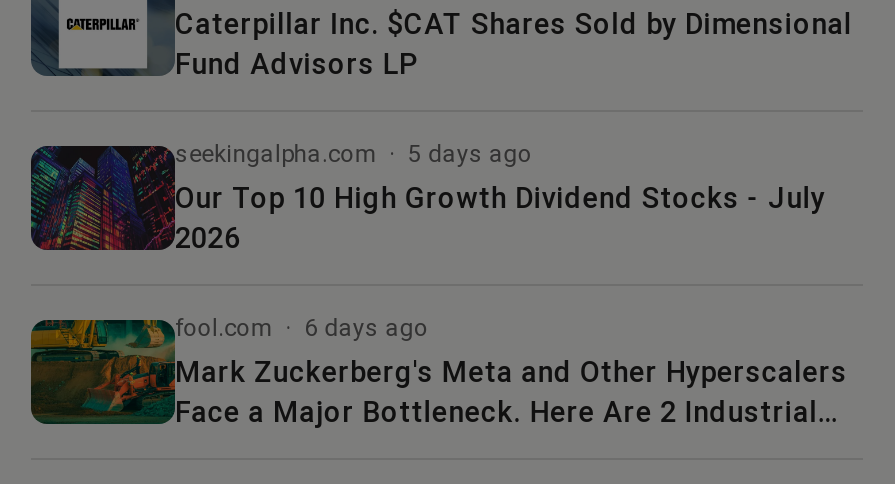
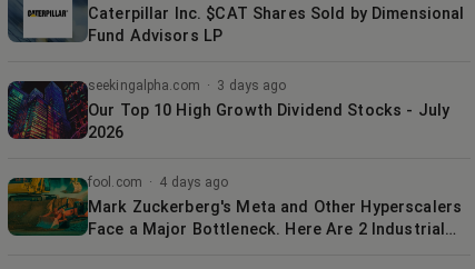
- seekingalpha.com · 5 days ago
+ seekingalpha.com · 3 days ago

- fool.com · 6 days ago
+ fool.com · 4 days ago
